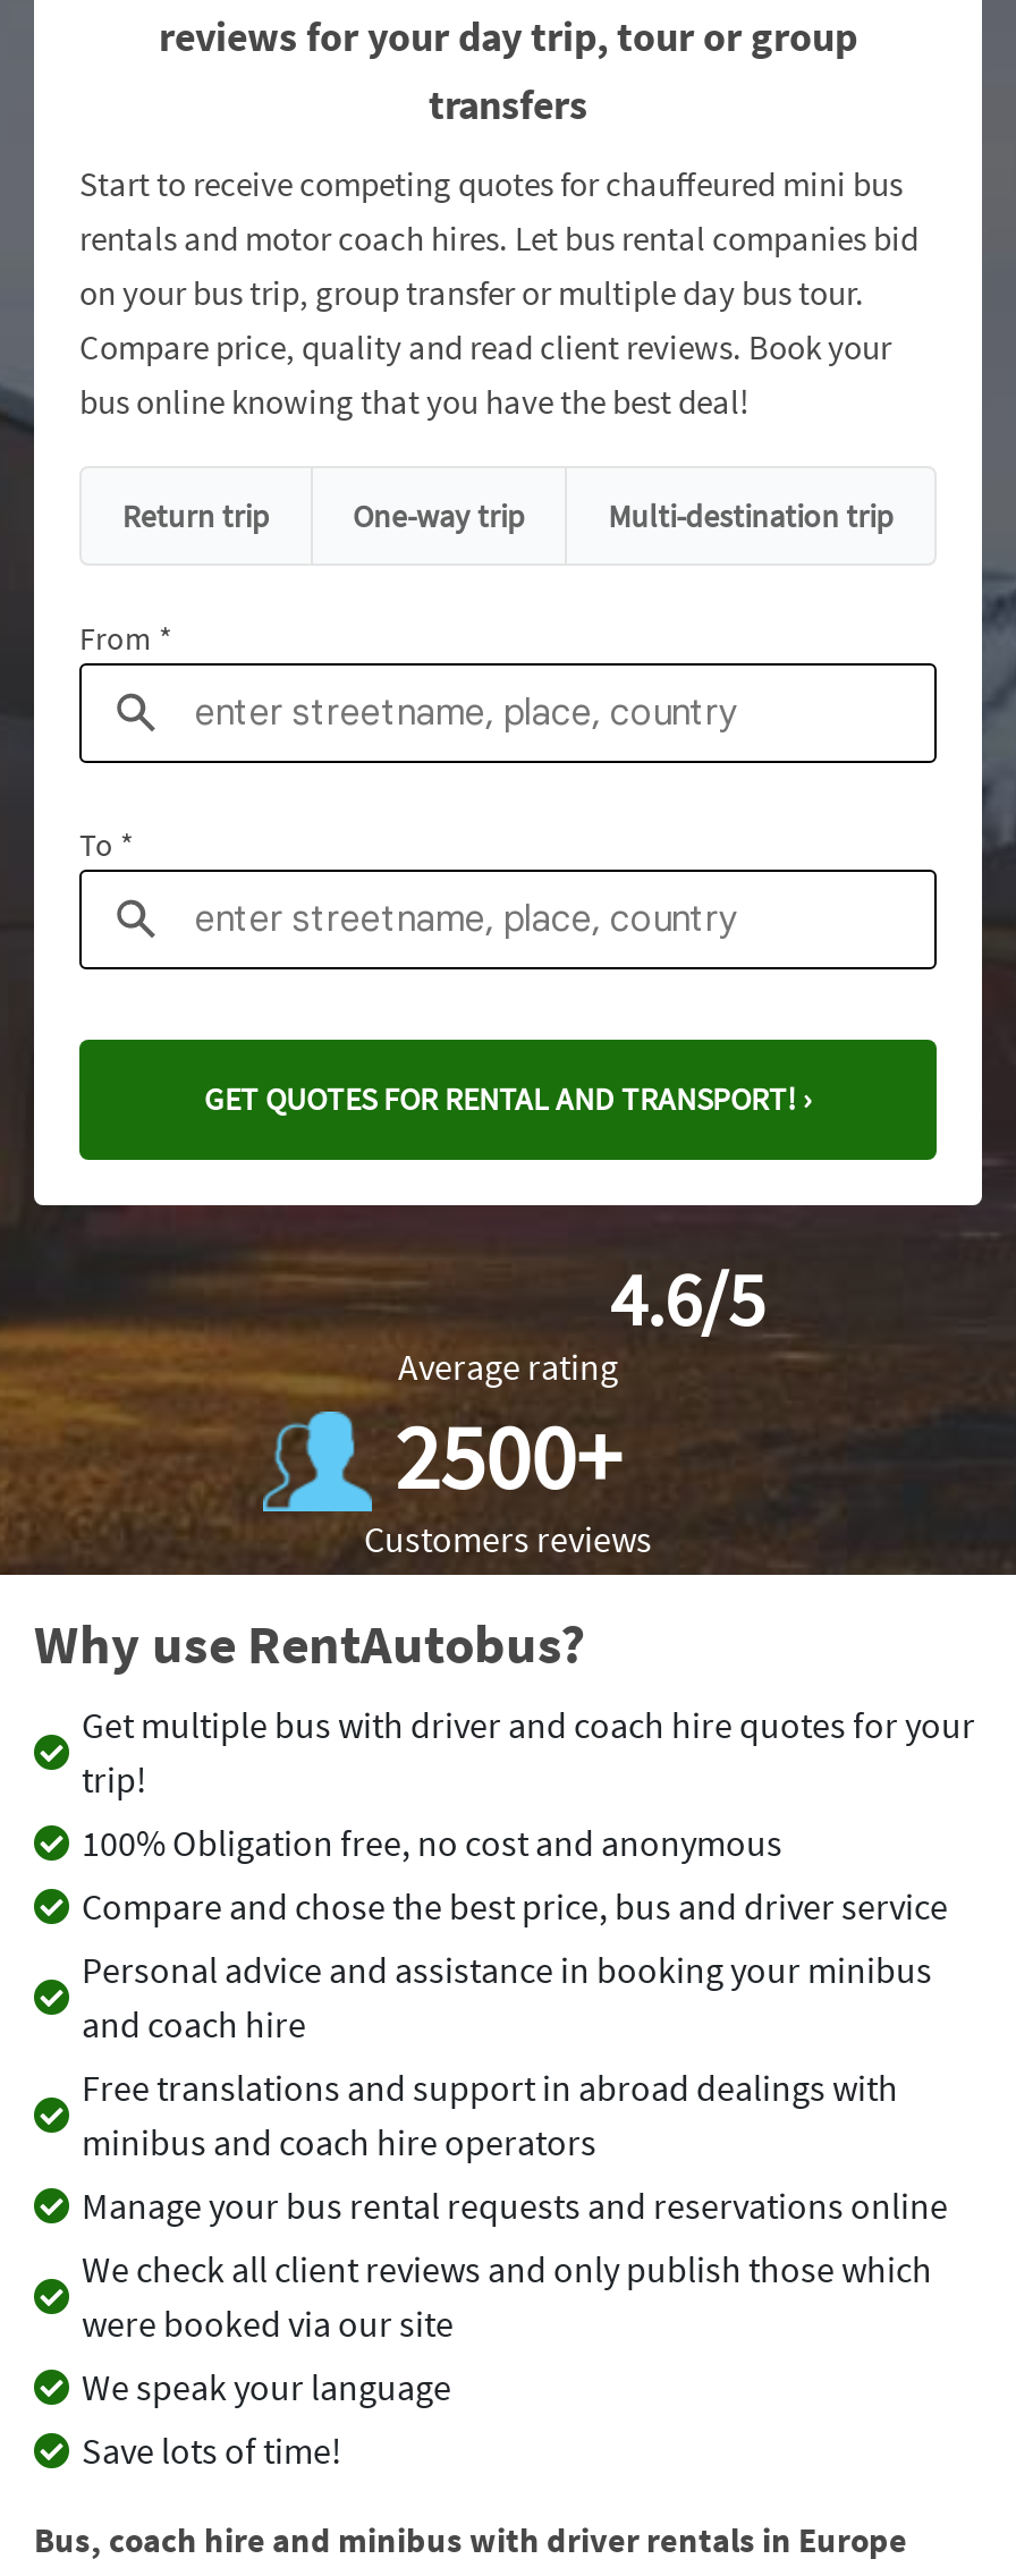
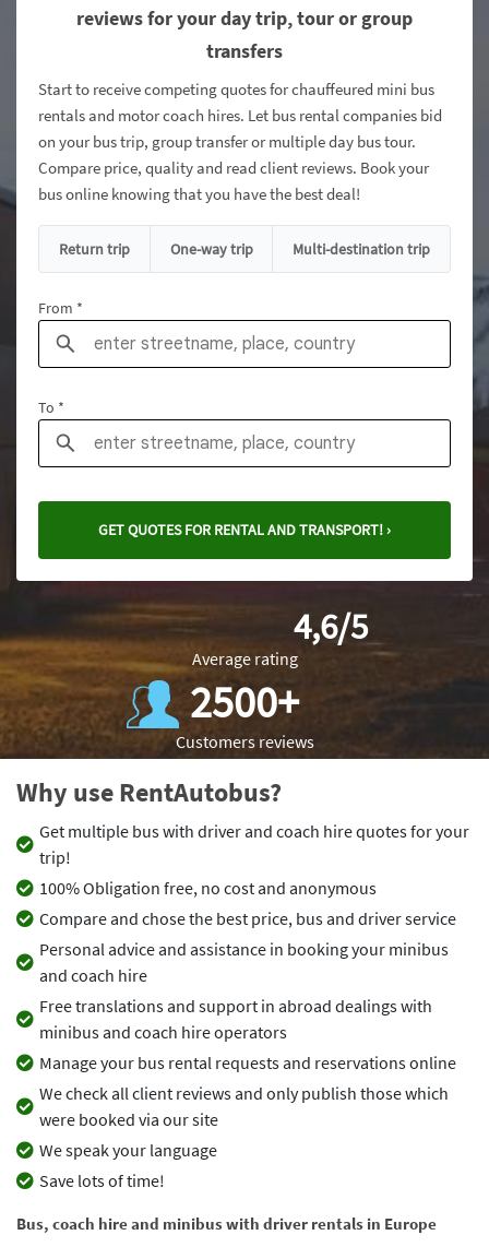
- 4.6/5
+ 4,6/5
